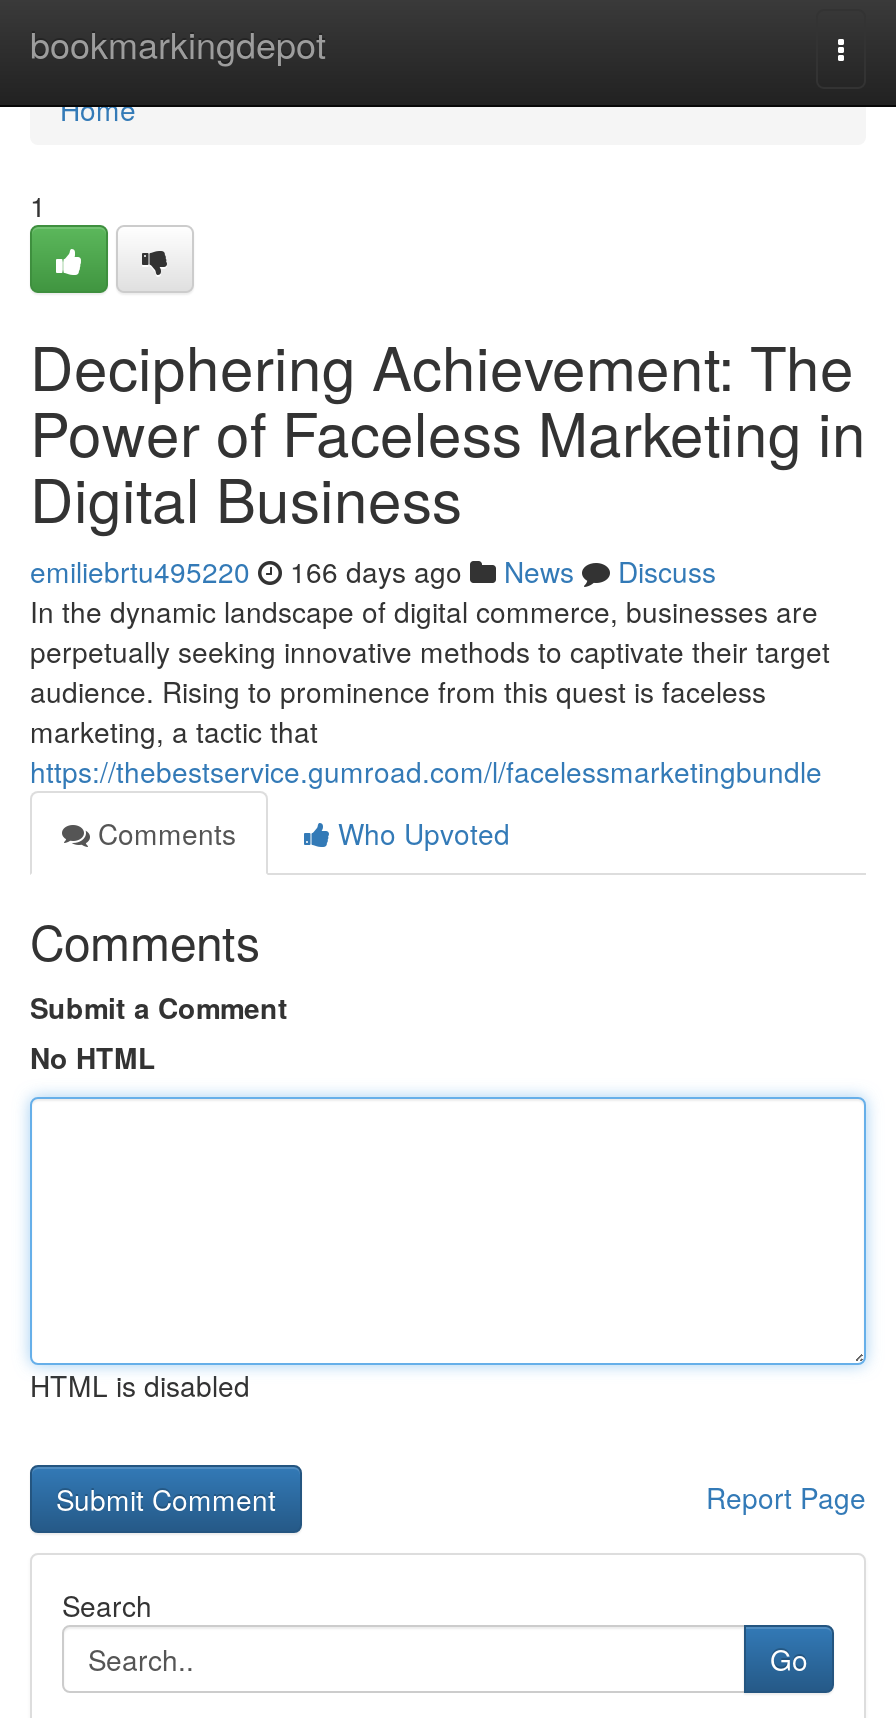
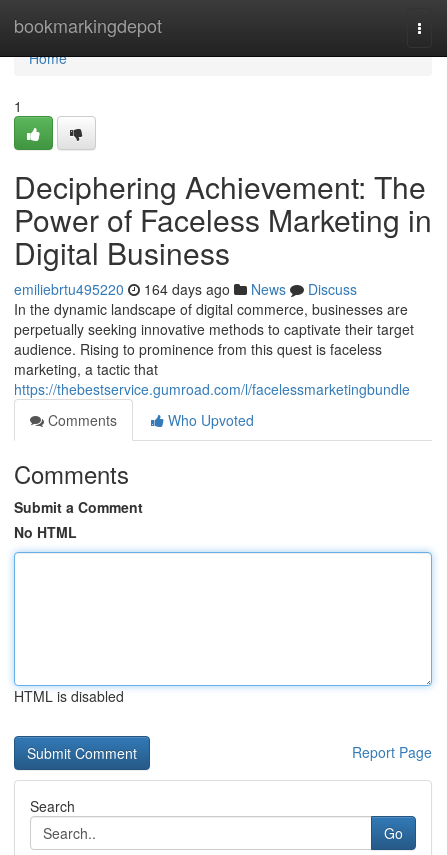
- emiliebrtu495220 166 days ago News Discuss
+ emiliebrtu495220 164 days ago News Discuss
